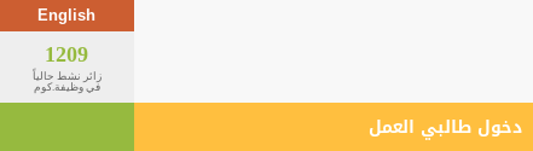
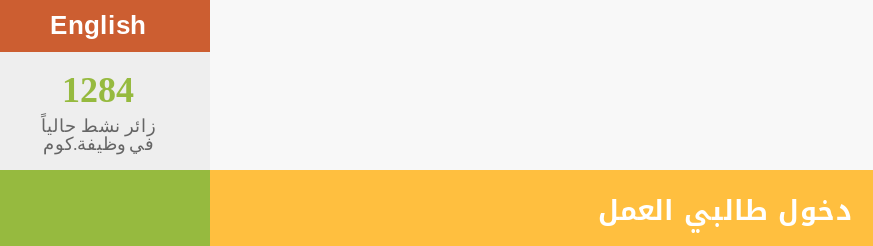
- 1209
+ 1284
